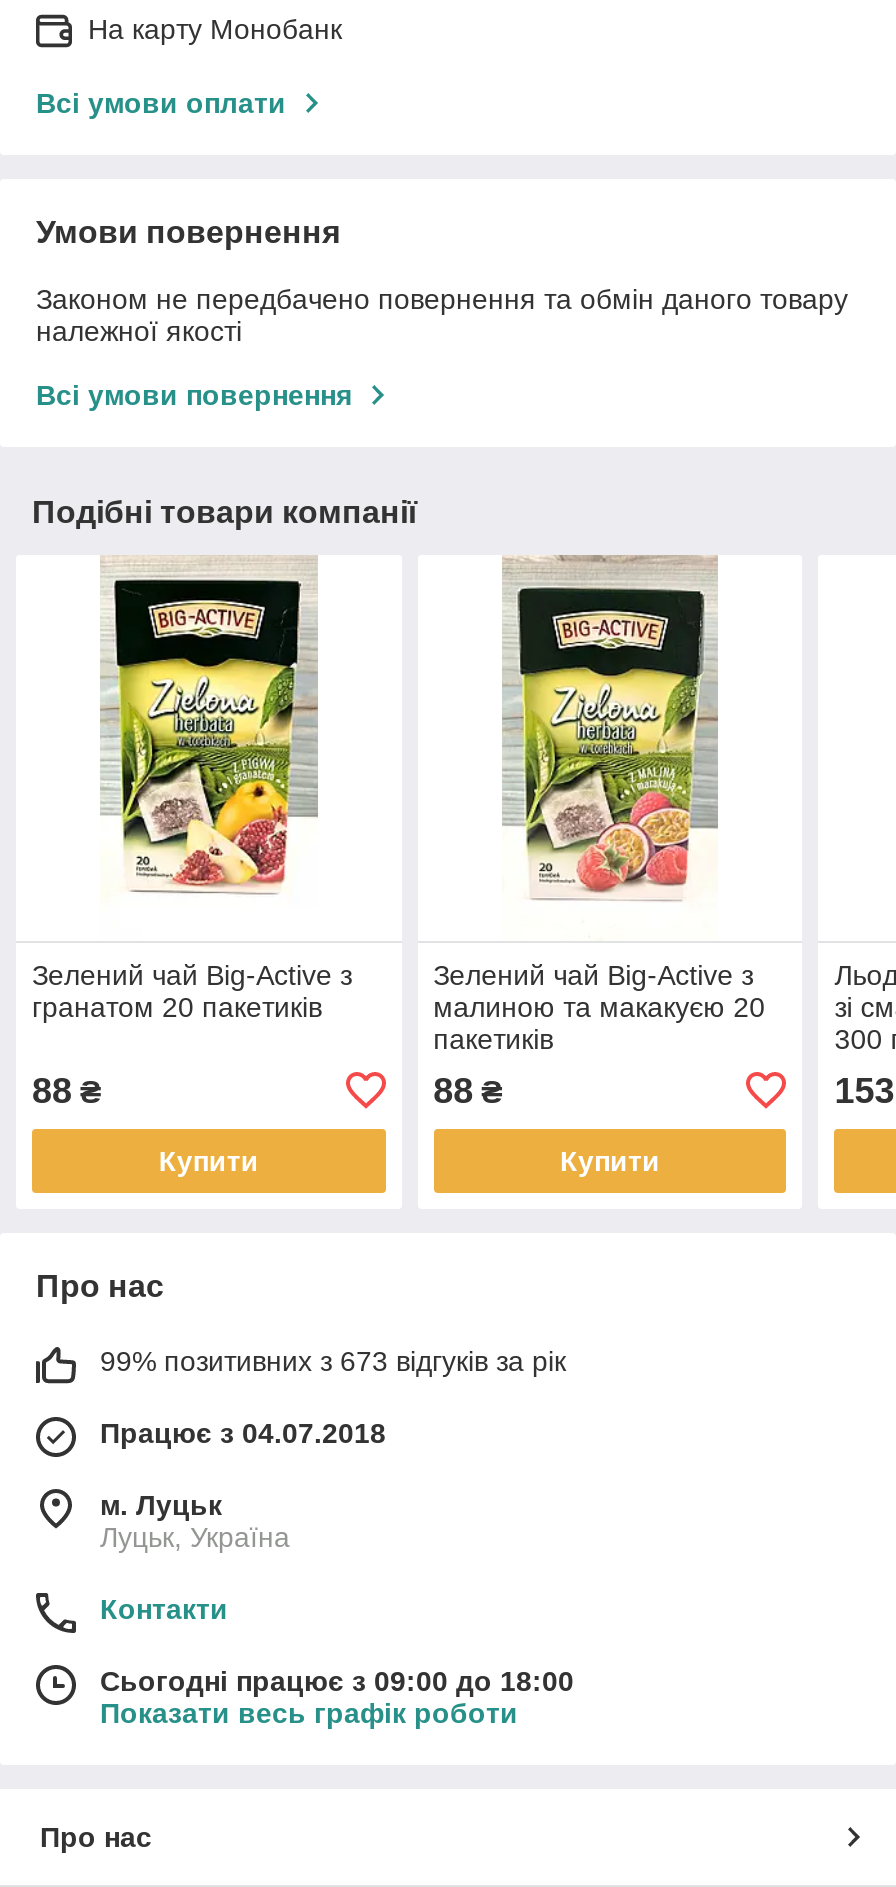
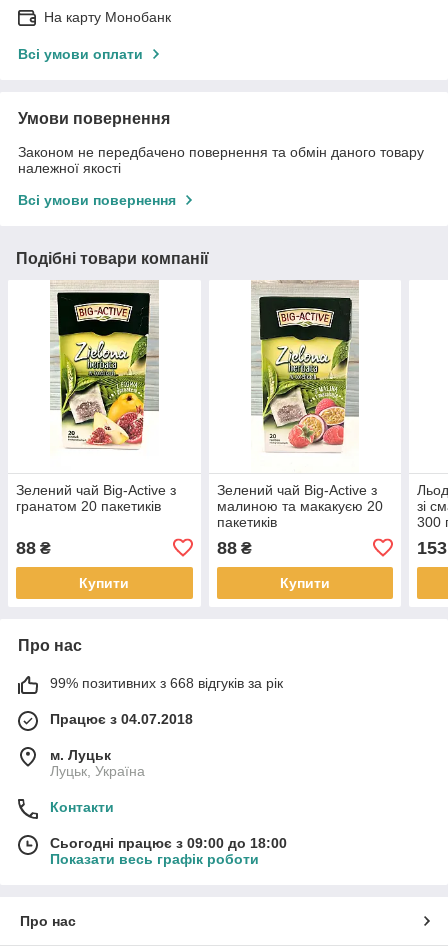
- 99% позитивних з 673 відгуків за рік
+ 99% позитивних з 668 відгуків за рік
